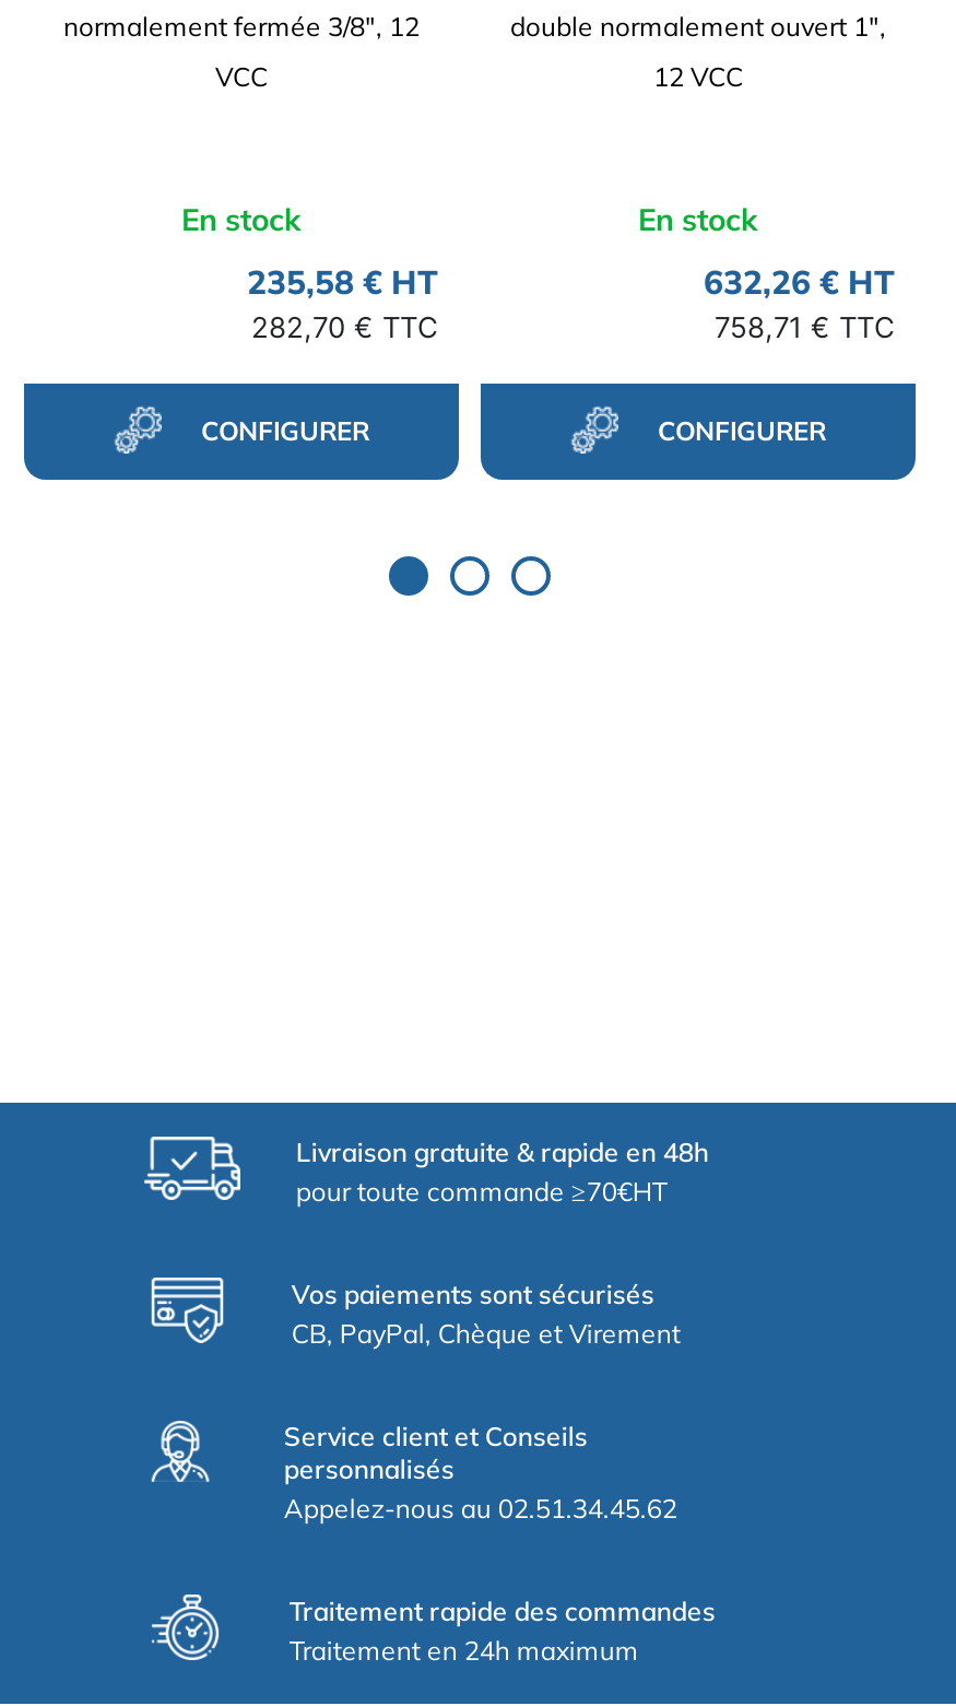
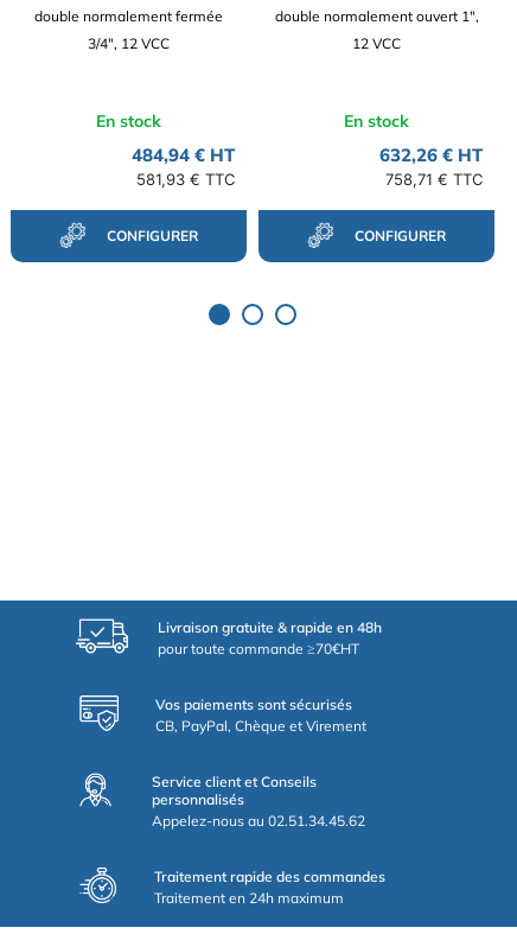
- normalement fermée 3/8", 12
+ double normalement fermée

- VCC
+ 3/4", 12 VCC

- 235,58 € HT
+ 484,94 € HT

- 282,70 € TTC
+ 581,93 € TTC
